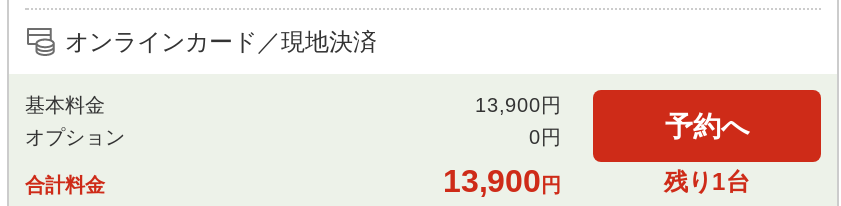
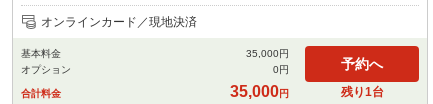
- 13,900円
+ 35,000円

- 13,900円
+ 35,000円
